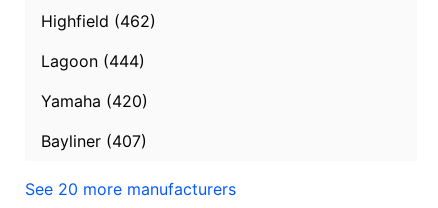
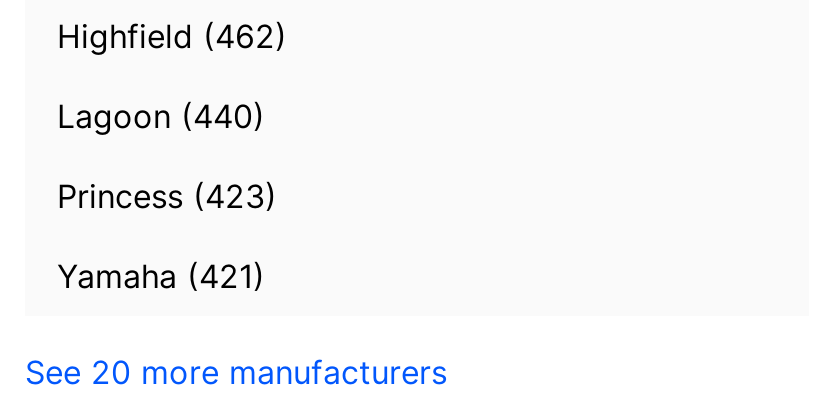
- Lagoon (444)
+ Lagoon (440)

- Yamaha (420)
+ Princess (423)

- Bayliner (407)
+ Yamaha (421)
